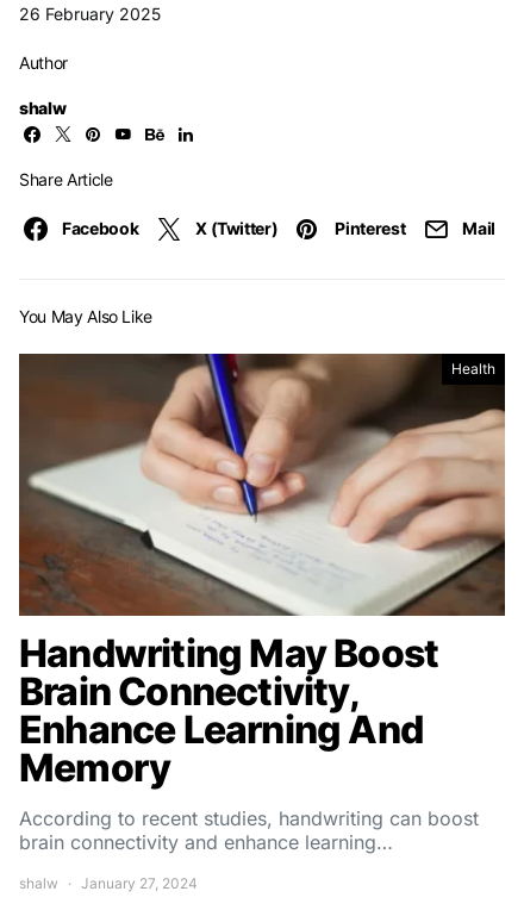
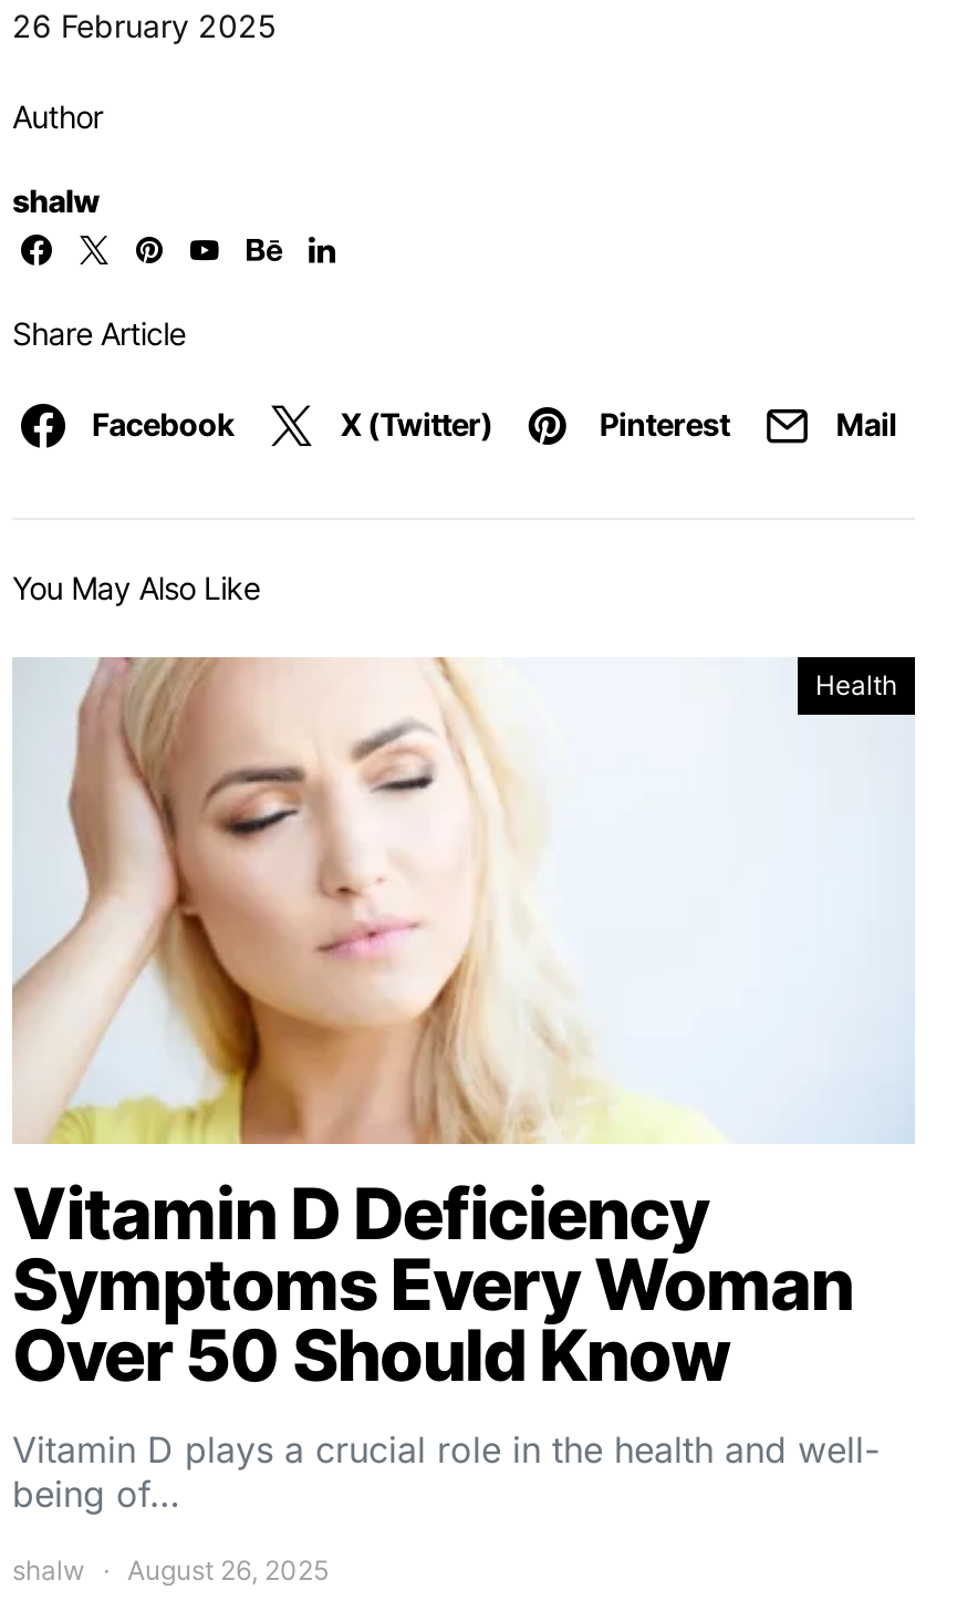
- [image]
- Handwriting May Boost
- Brain Connectivity,
- Enhance Learning And
- Memory
- According to recent studies, handwriting can boost
- brain connectivity and enhance learning…
+ [image]
+ Vitamin D Deficiency
+ Symptoms Every Woman
+ Over 50 Should Know
+ Vitamin D plays a crucial role in the health and well-
+ being of…

- shalw January 27, 2024
+ shalw August 26, 2025
